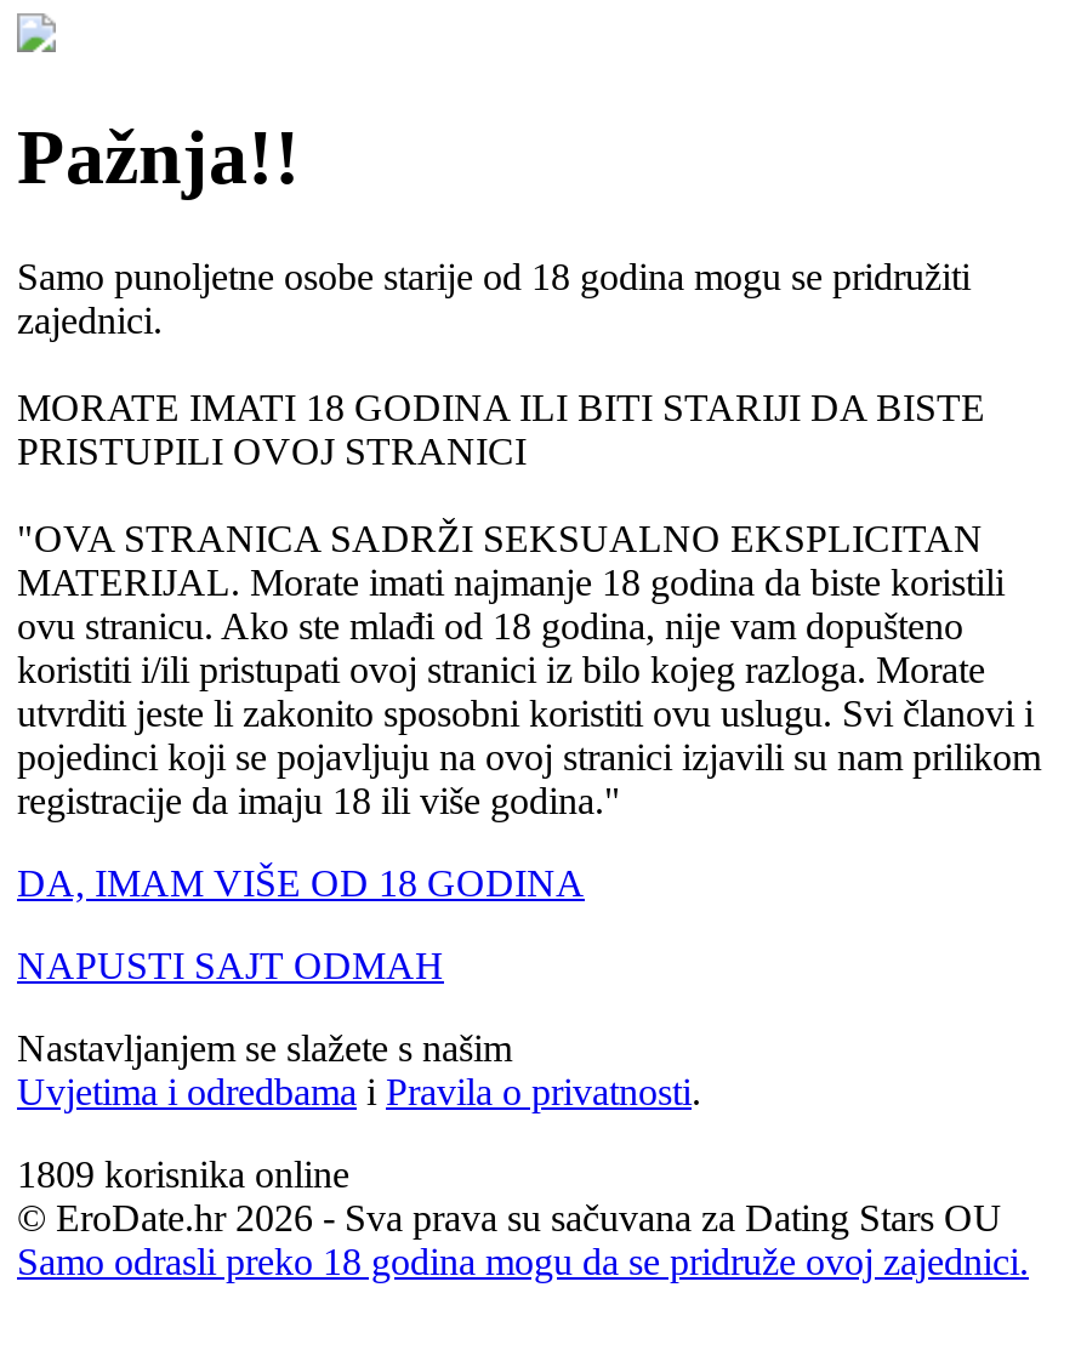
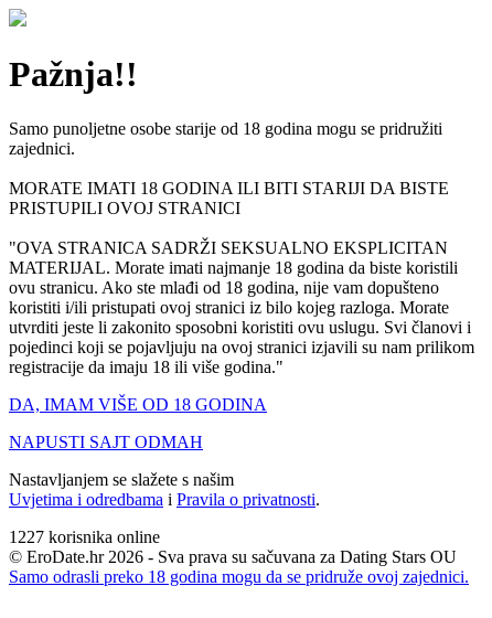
- 1809 korisnika online
+ 1227 korisnika online
